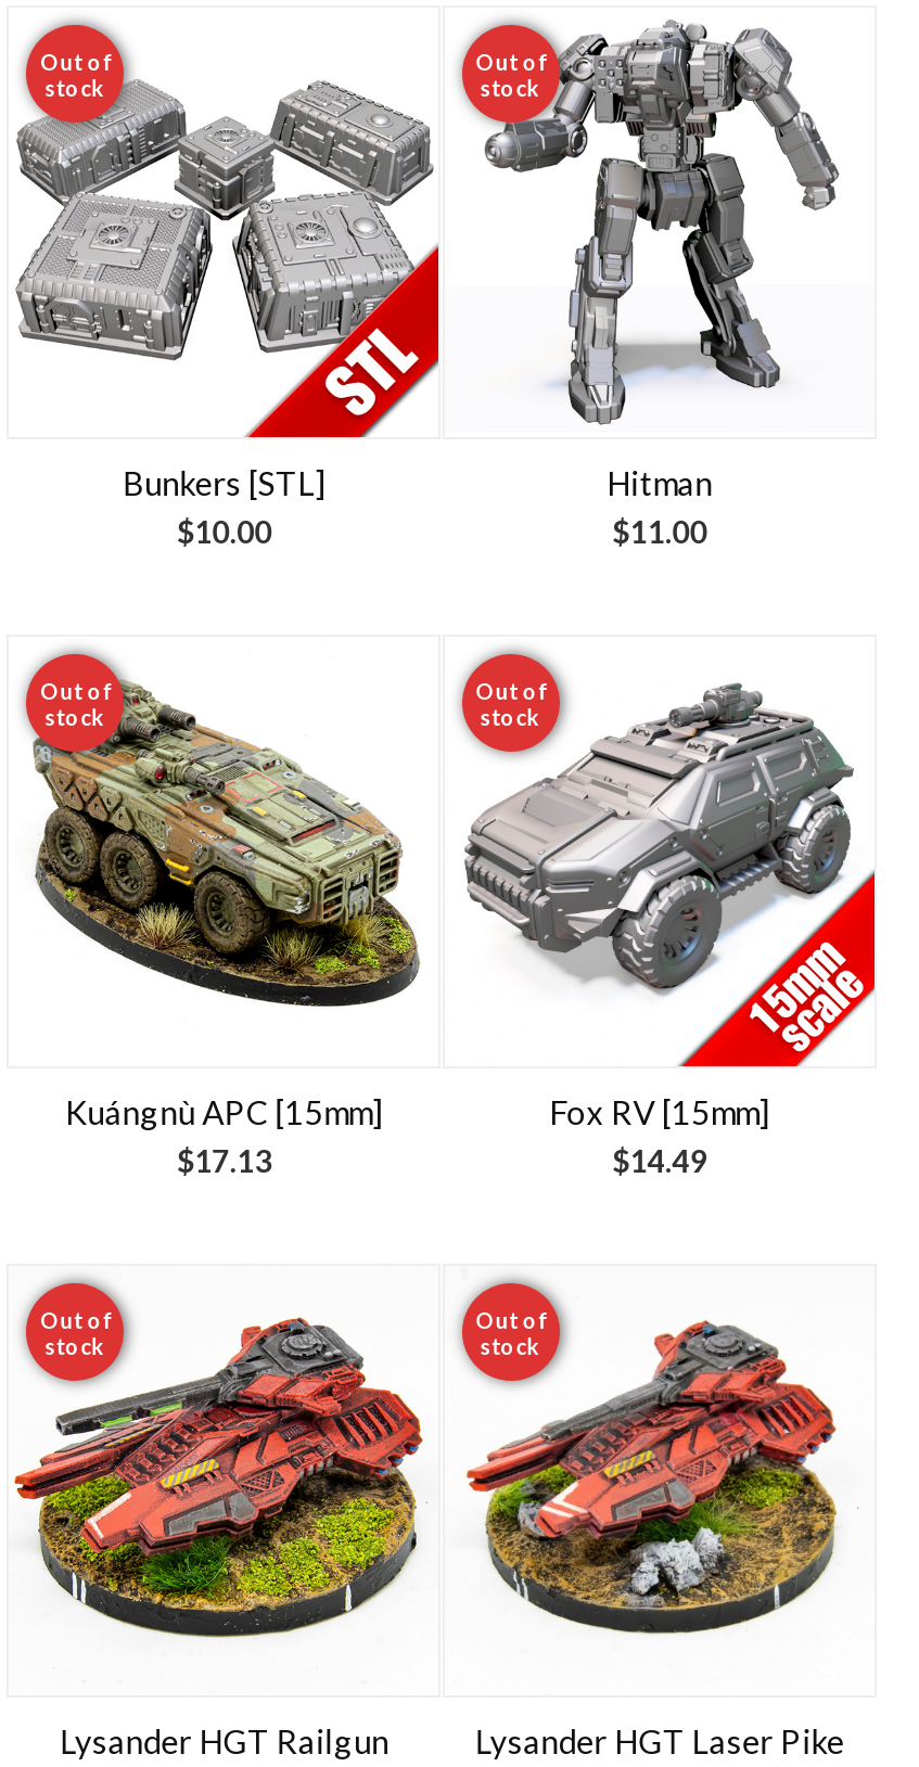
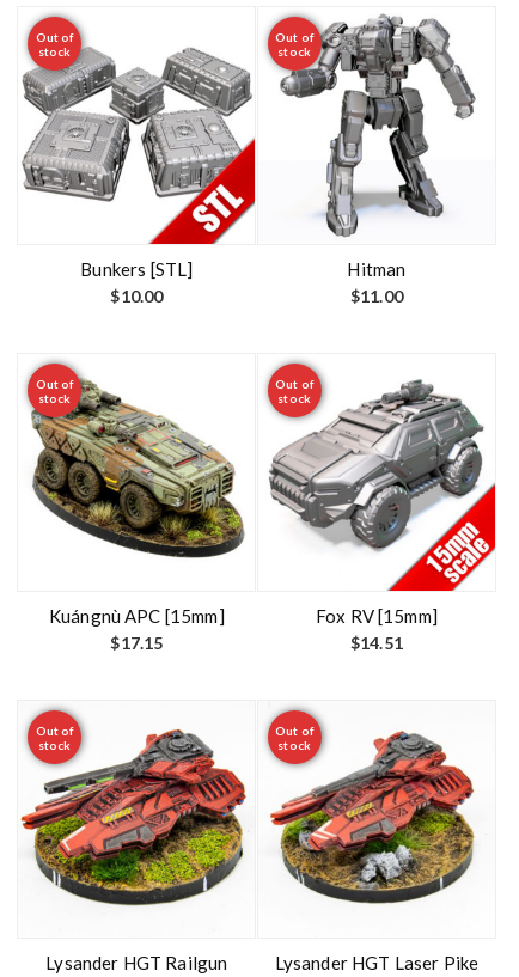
- $17.13
+ $17.15

- $14.49
+ $14.51
